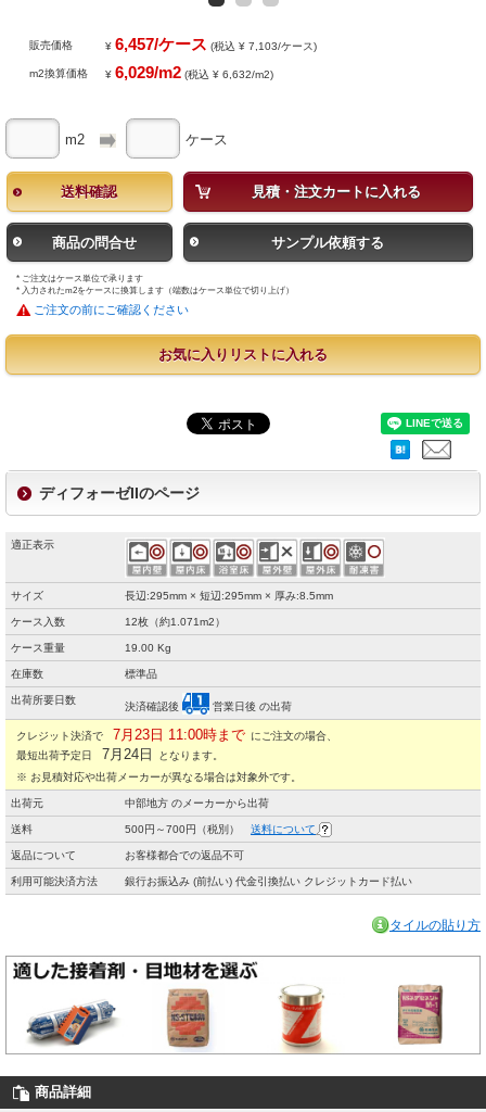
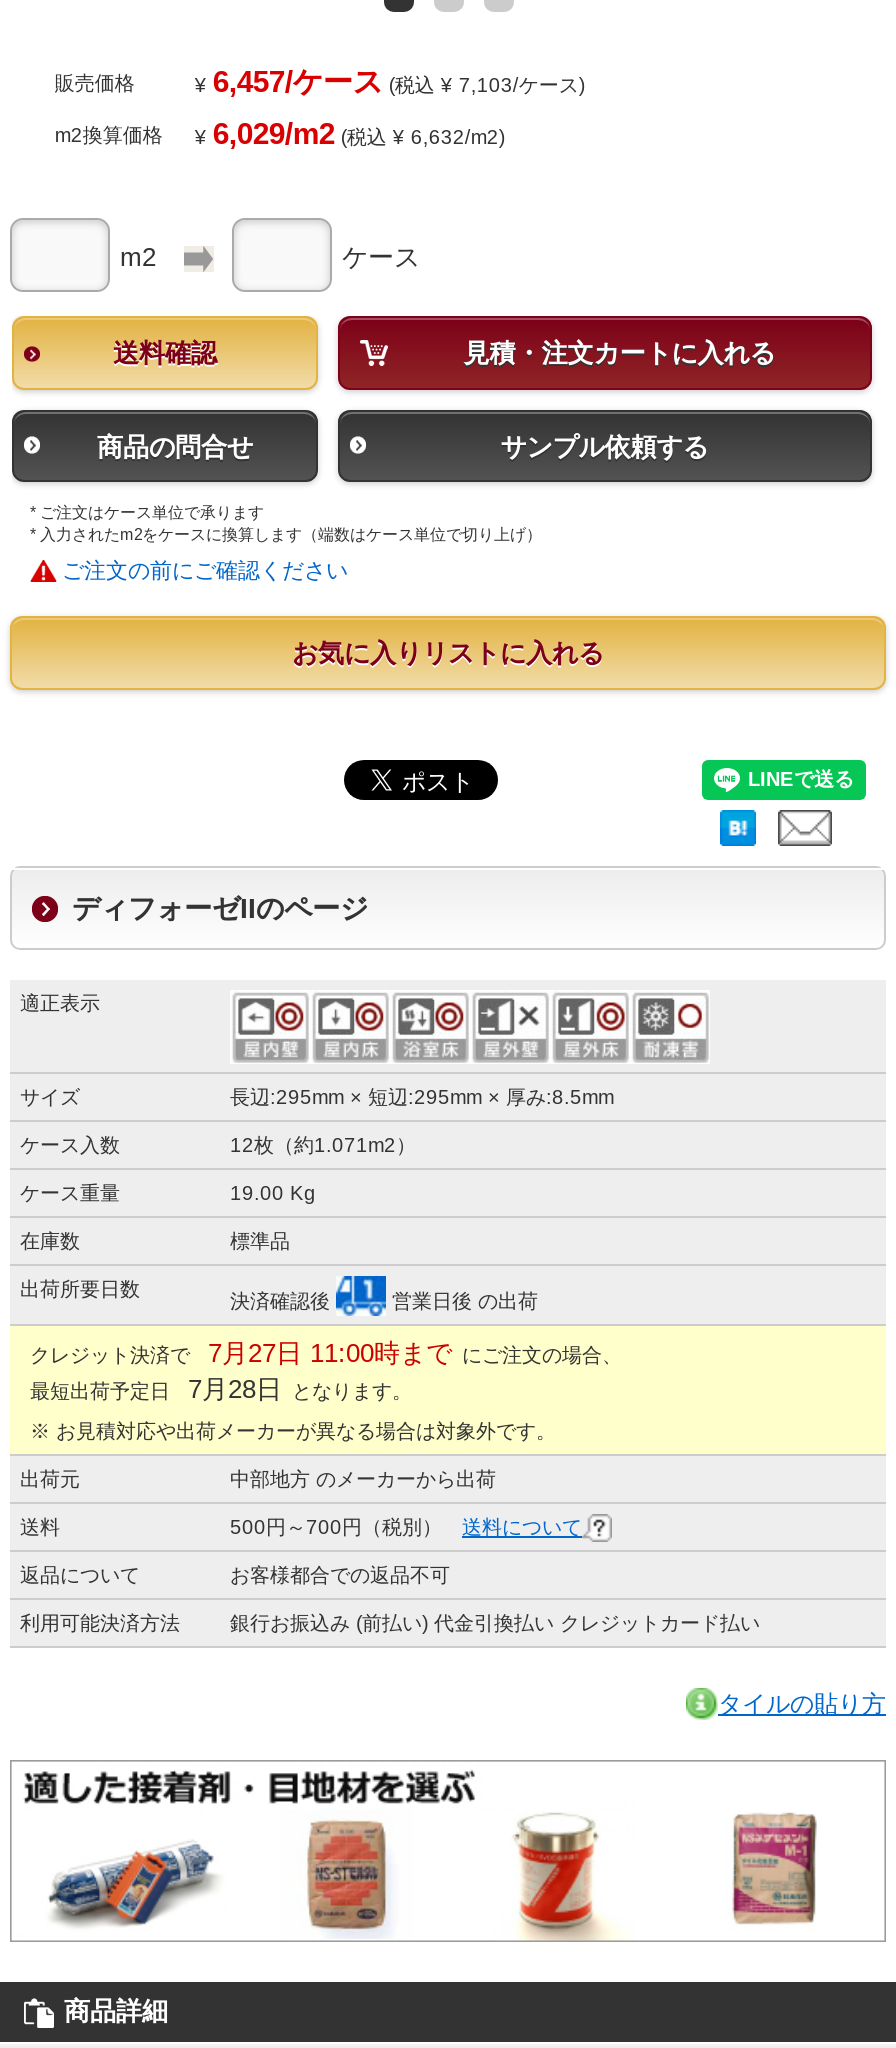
- クレジット決済で 7月23日 11:00時まで にご注文の場合、
+ クレジット決済で 7月27日 11:00時まで にご注文の場合、

- 最短出荷予定日 7月24日 となります。
+ 最短出荷予定日 7月28日 となります。
